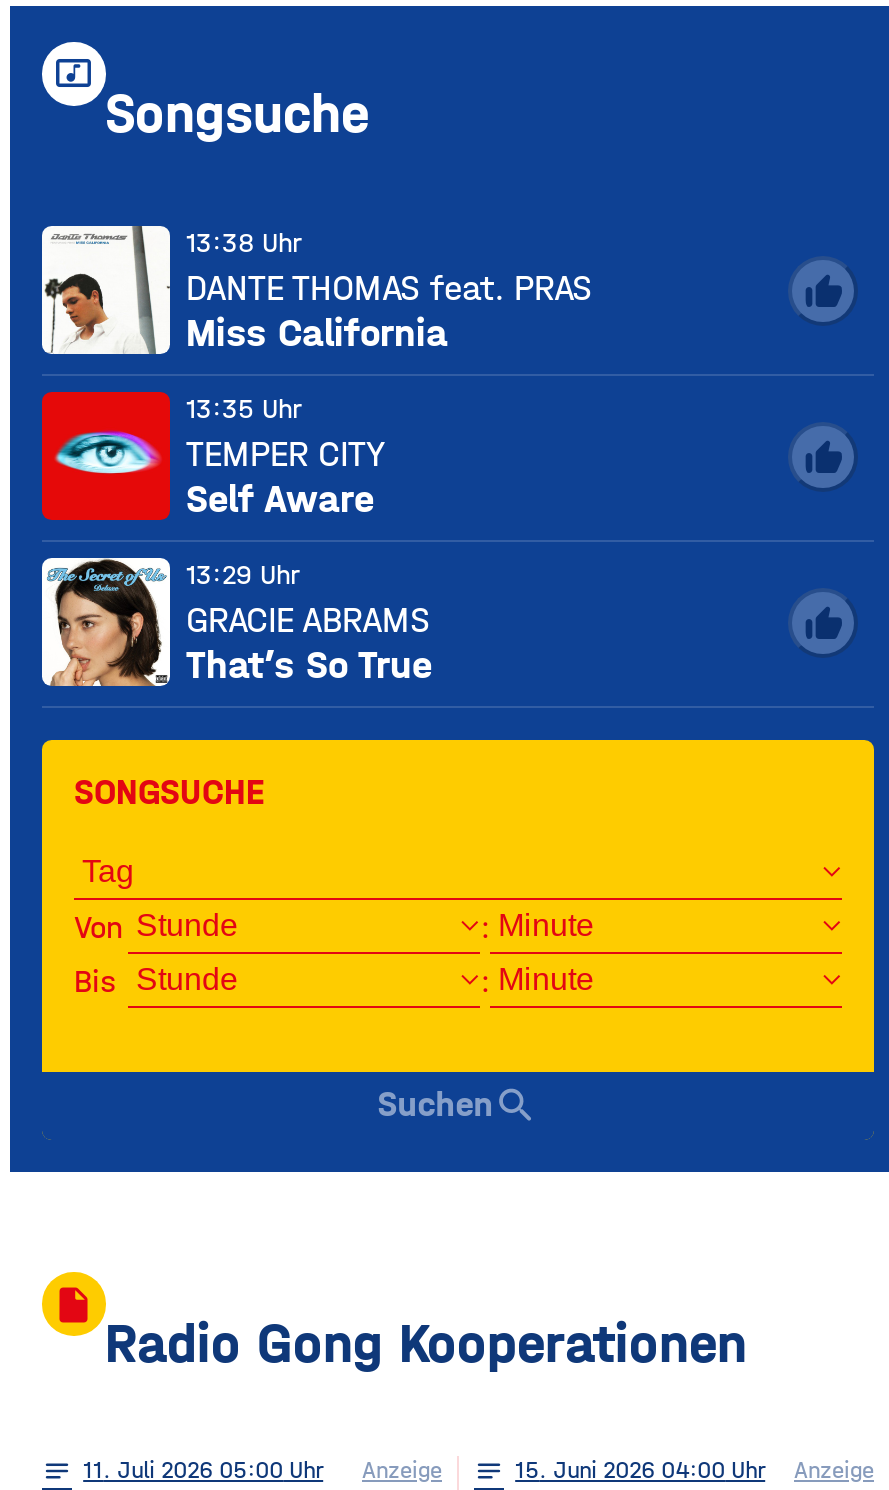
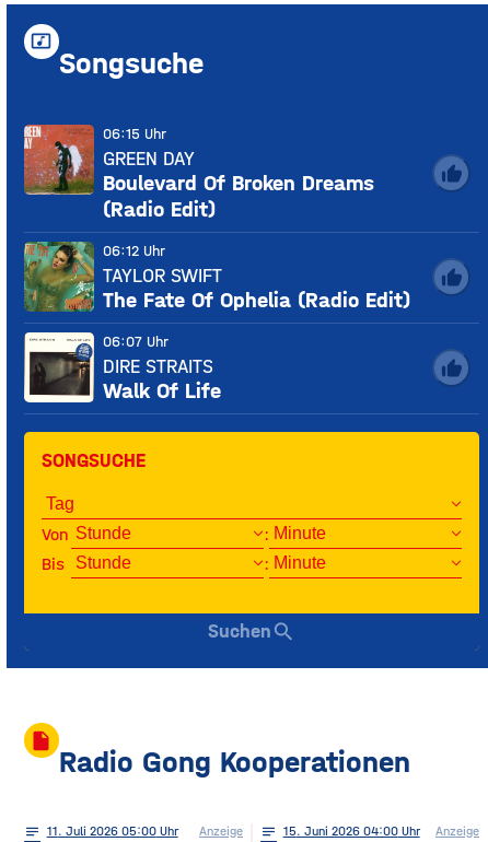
- [image]
- 13:38 Uhr
- DANTE THOMAS feat. PRAS
- Miss California
+ [image]
+ 06:15 Uhr
+ GREEN DAY
+ Boulevard Of Broken Dreams
+ (Radio Edit)

- [image]
- 13:35 Uhr
- TEMPER CITY
- Self Aware
+ [image]
+ 06:12 Uhr
+ TAYLOR SWIFT
+ The Fate Of Ophelia (Radio Edit)

- [image]
- 13:29 Uhr
- GRACIE ABRAMS
- That’s So True
+ [image]
+ 06:07 Uhr
+ DIRE STRAITS
+ Walk Of Life
